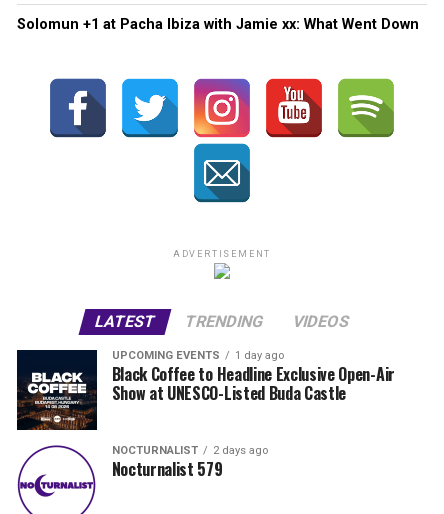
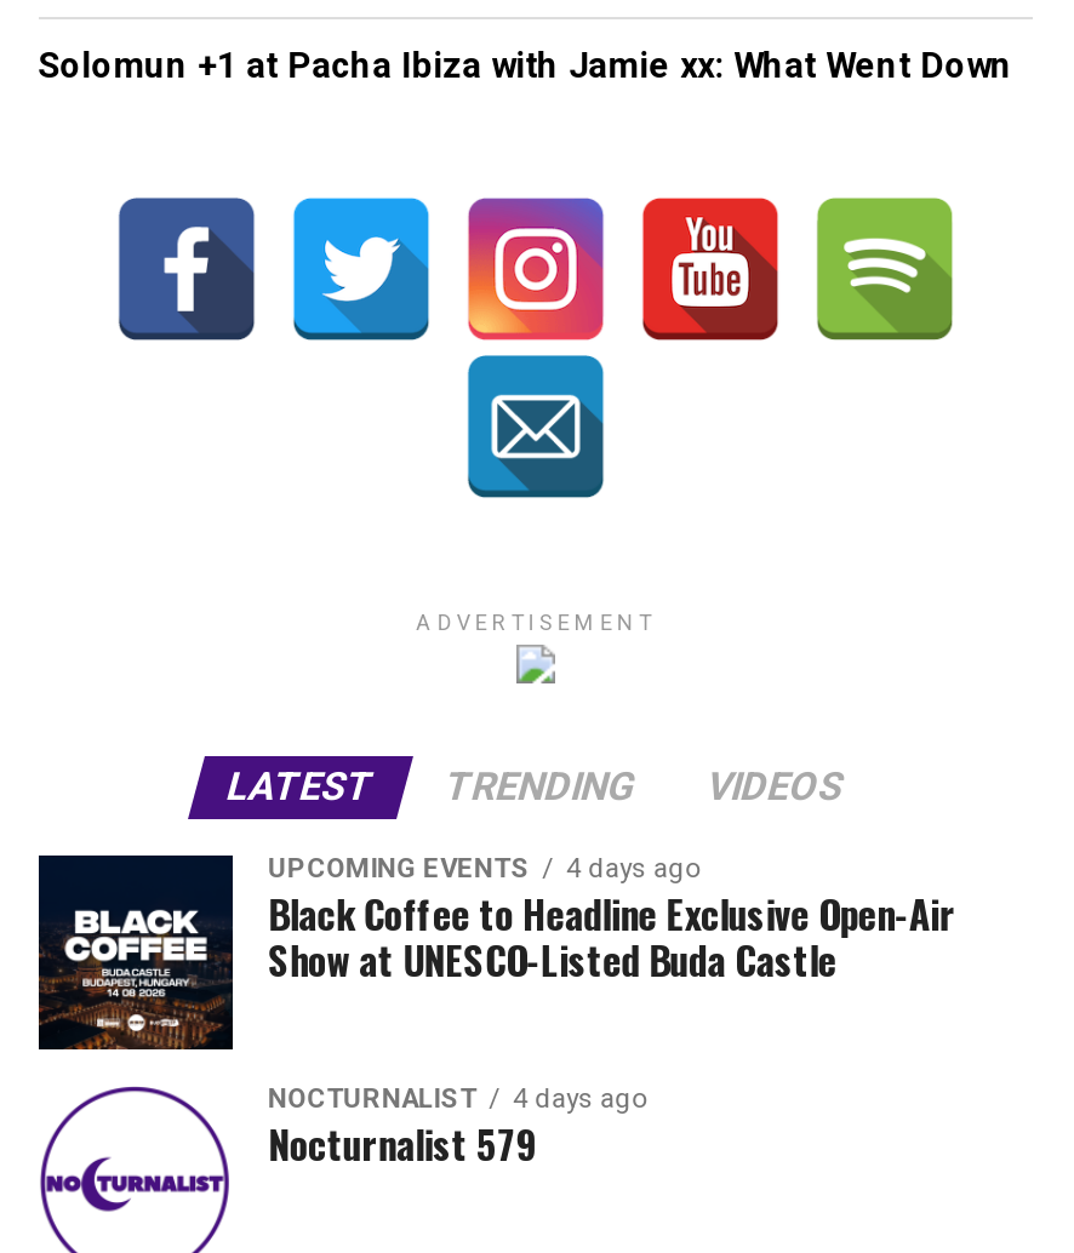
- UPCOMING EVENTS 1 day ago
+ UPCOMING EVENTS 4 days ago

- NOCTURNALIST 2 days ago
+ NOCTURNALIST 4 days ago
